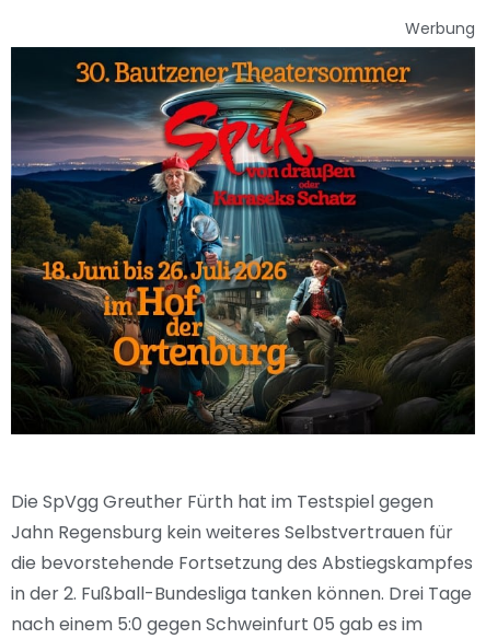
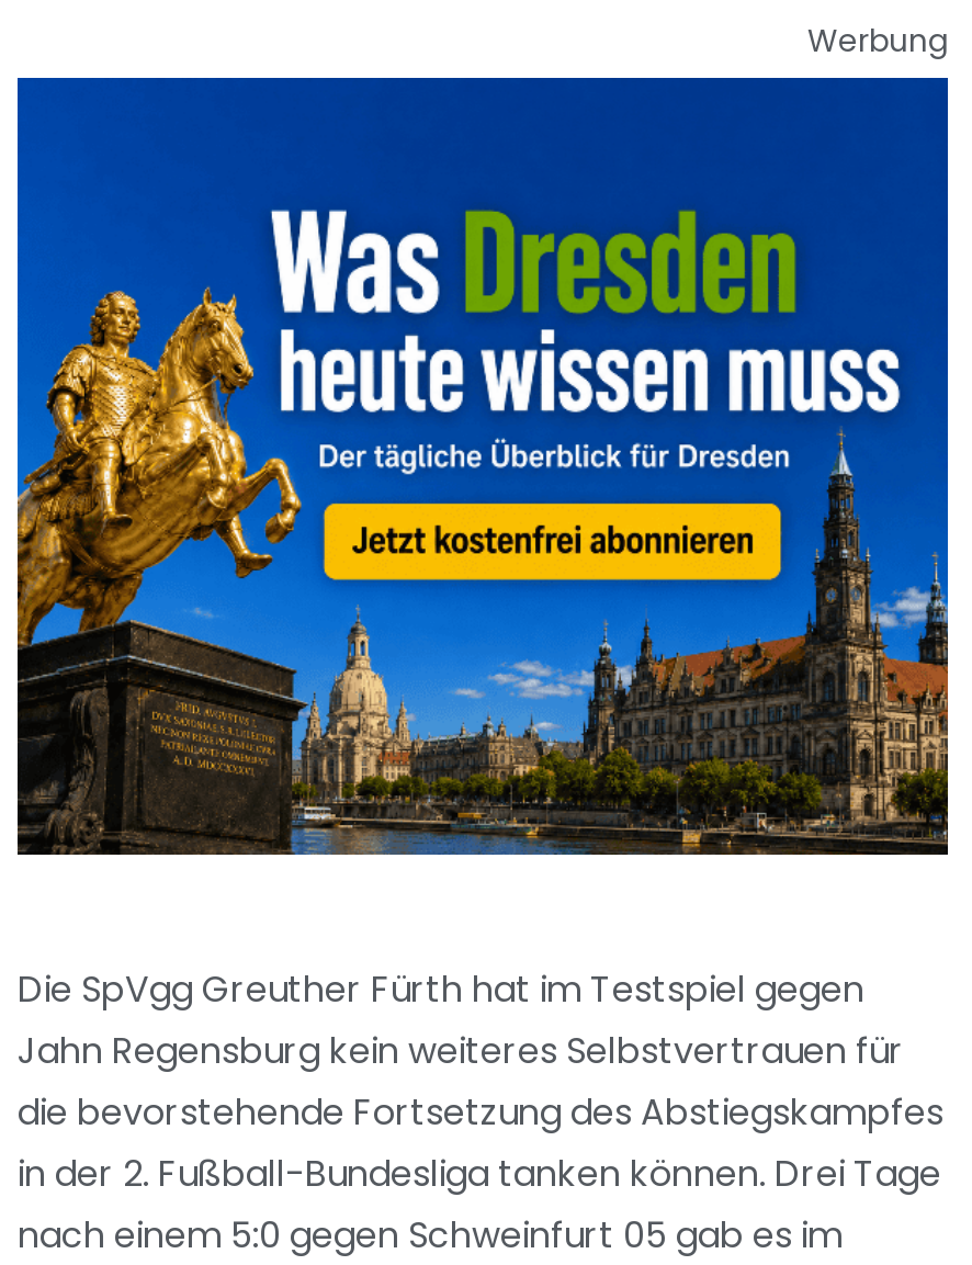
- [image]
+ [image]
